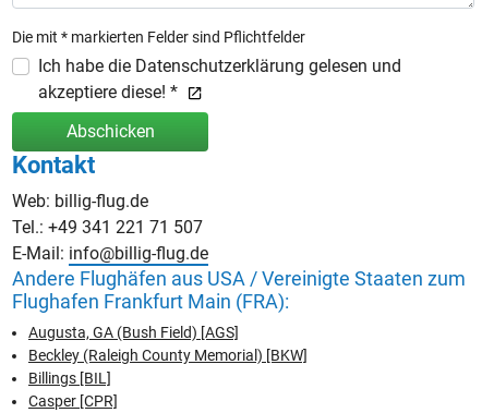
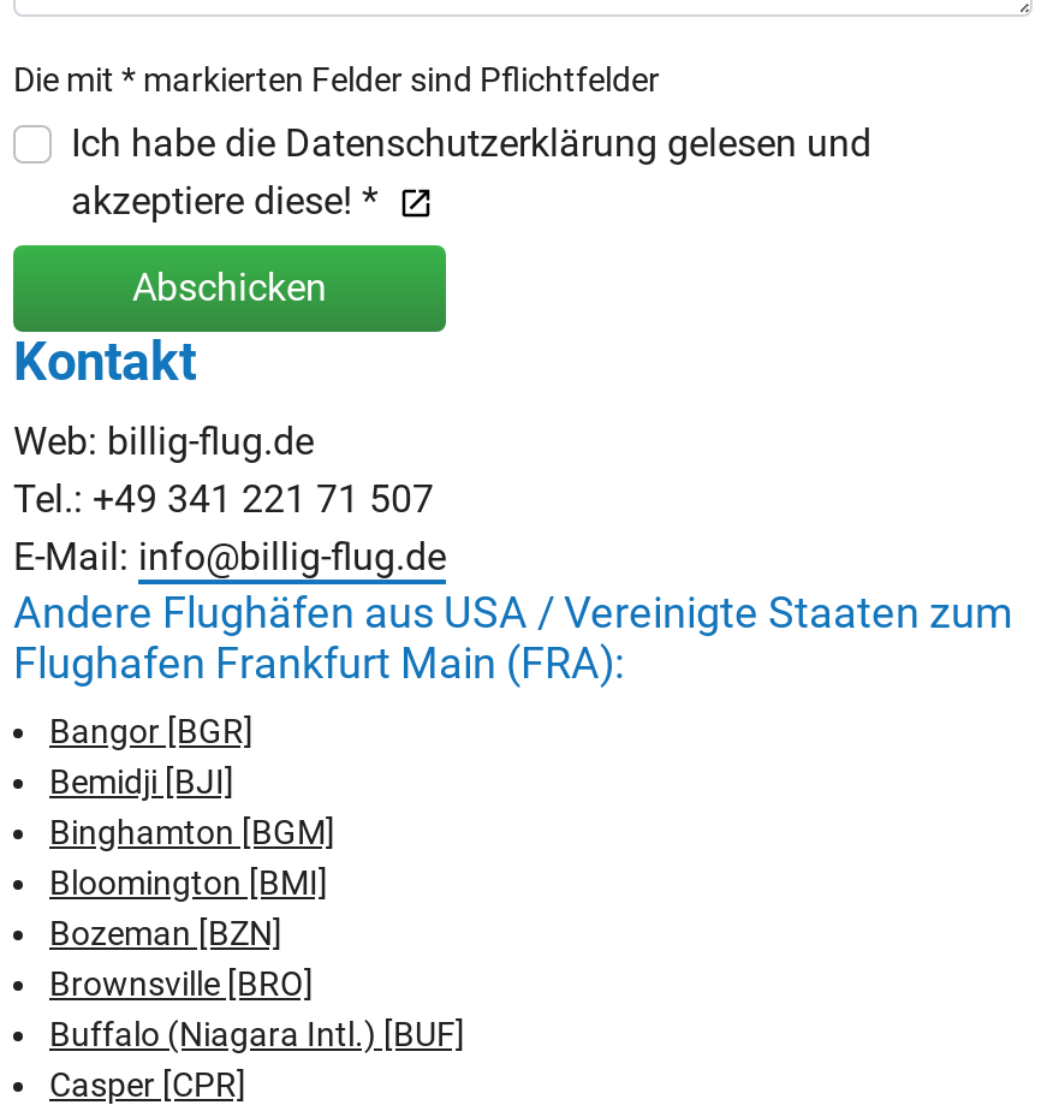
- Augusta, GA (Bush Field) [AGS]
- Beckley (Raleigh County Memorial) [BKW]
- Billings [BIL]
+ Bangor [BGR]
+ Bemidji [BJI]
+ Binghamton [BGM]
+ Bloomington [BMI]
+ Bozeman [BZN]
+ Brownsville [BRO]
+ Buffalo (Niagara Intl.) [BUF]
